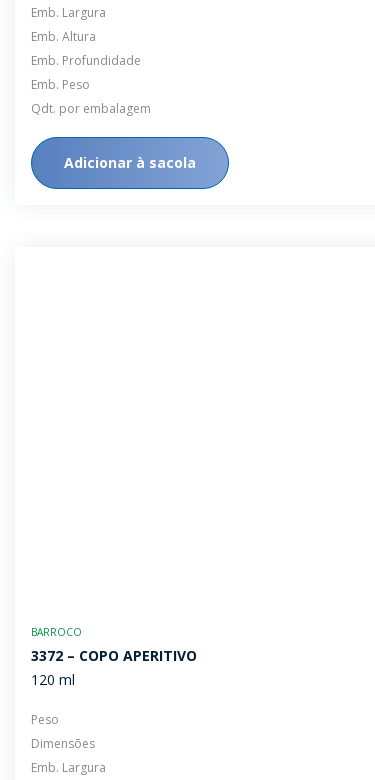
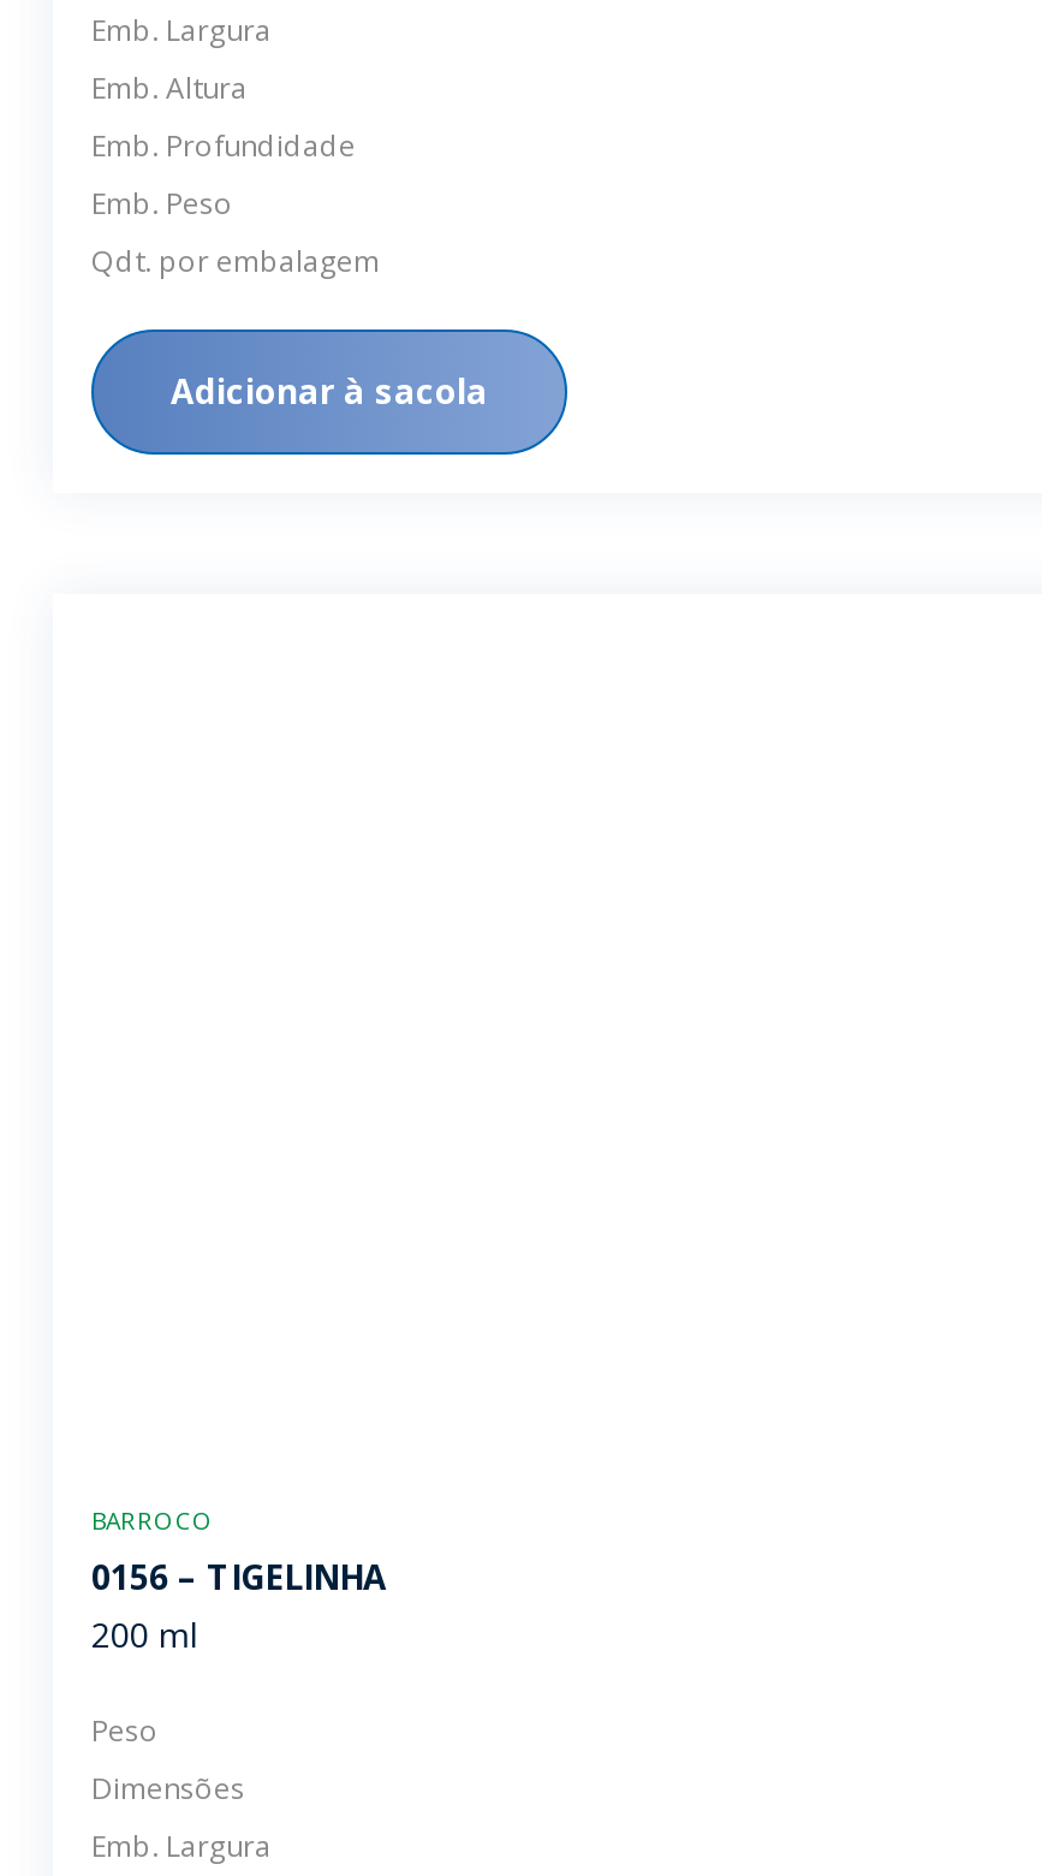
- 3372 – COPO APERITIVO
- 120 ml
+ 0156 – TIGELINHA
+ 200 ml
